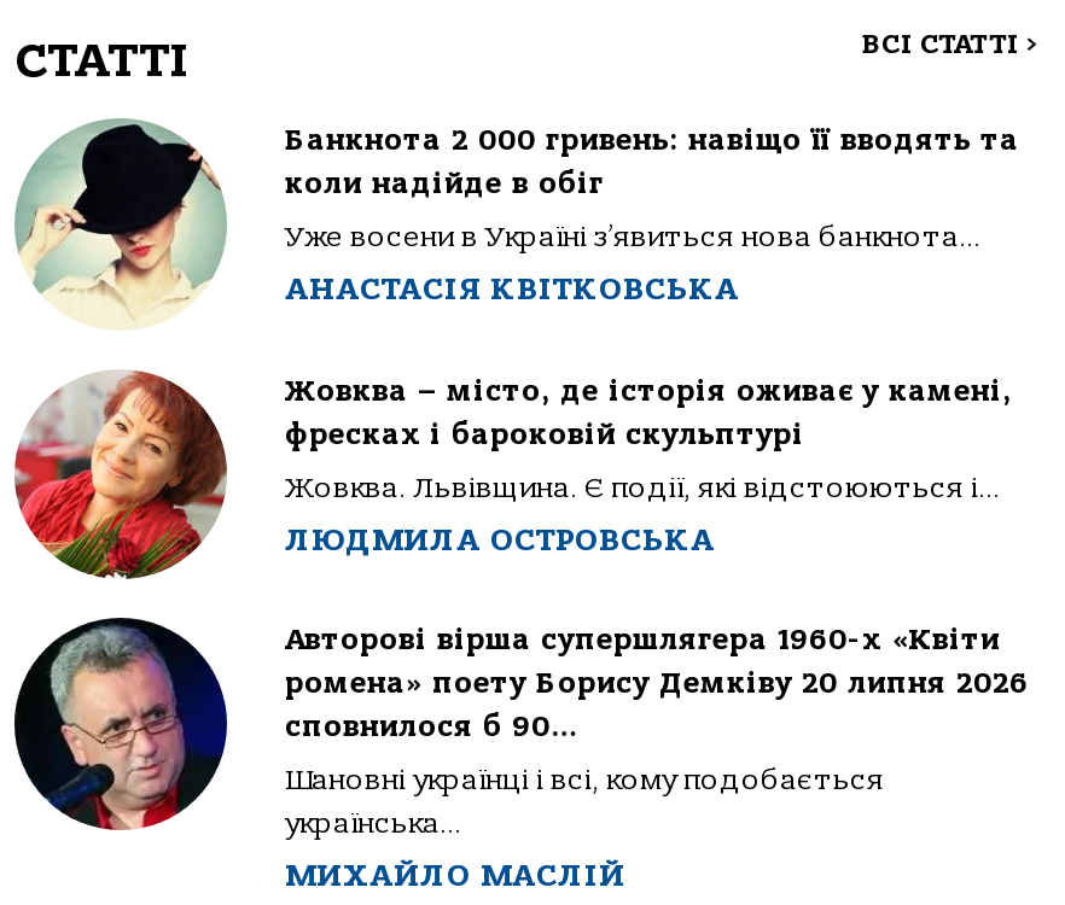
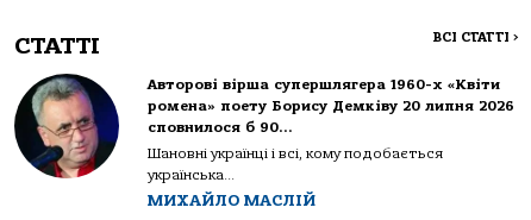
- [image]
- Банкнота 2 000 гривень: навіщо її вводять та
- коли надійде в обіг
- Уже восени в Україні з’явиться нова банкнота...
- АНАСТАСІЯ КВІТКОВСЬКА
- Жовква – місто, де історія оживає у камені,
- фресках і бароковій скульптурі
- Жовква. Львівщина. Є події, які відстоюються і...
- ЛЮДМИЛА ОСТРОВСЬКА

- [image]
